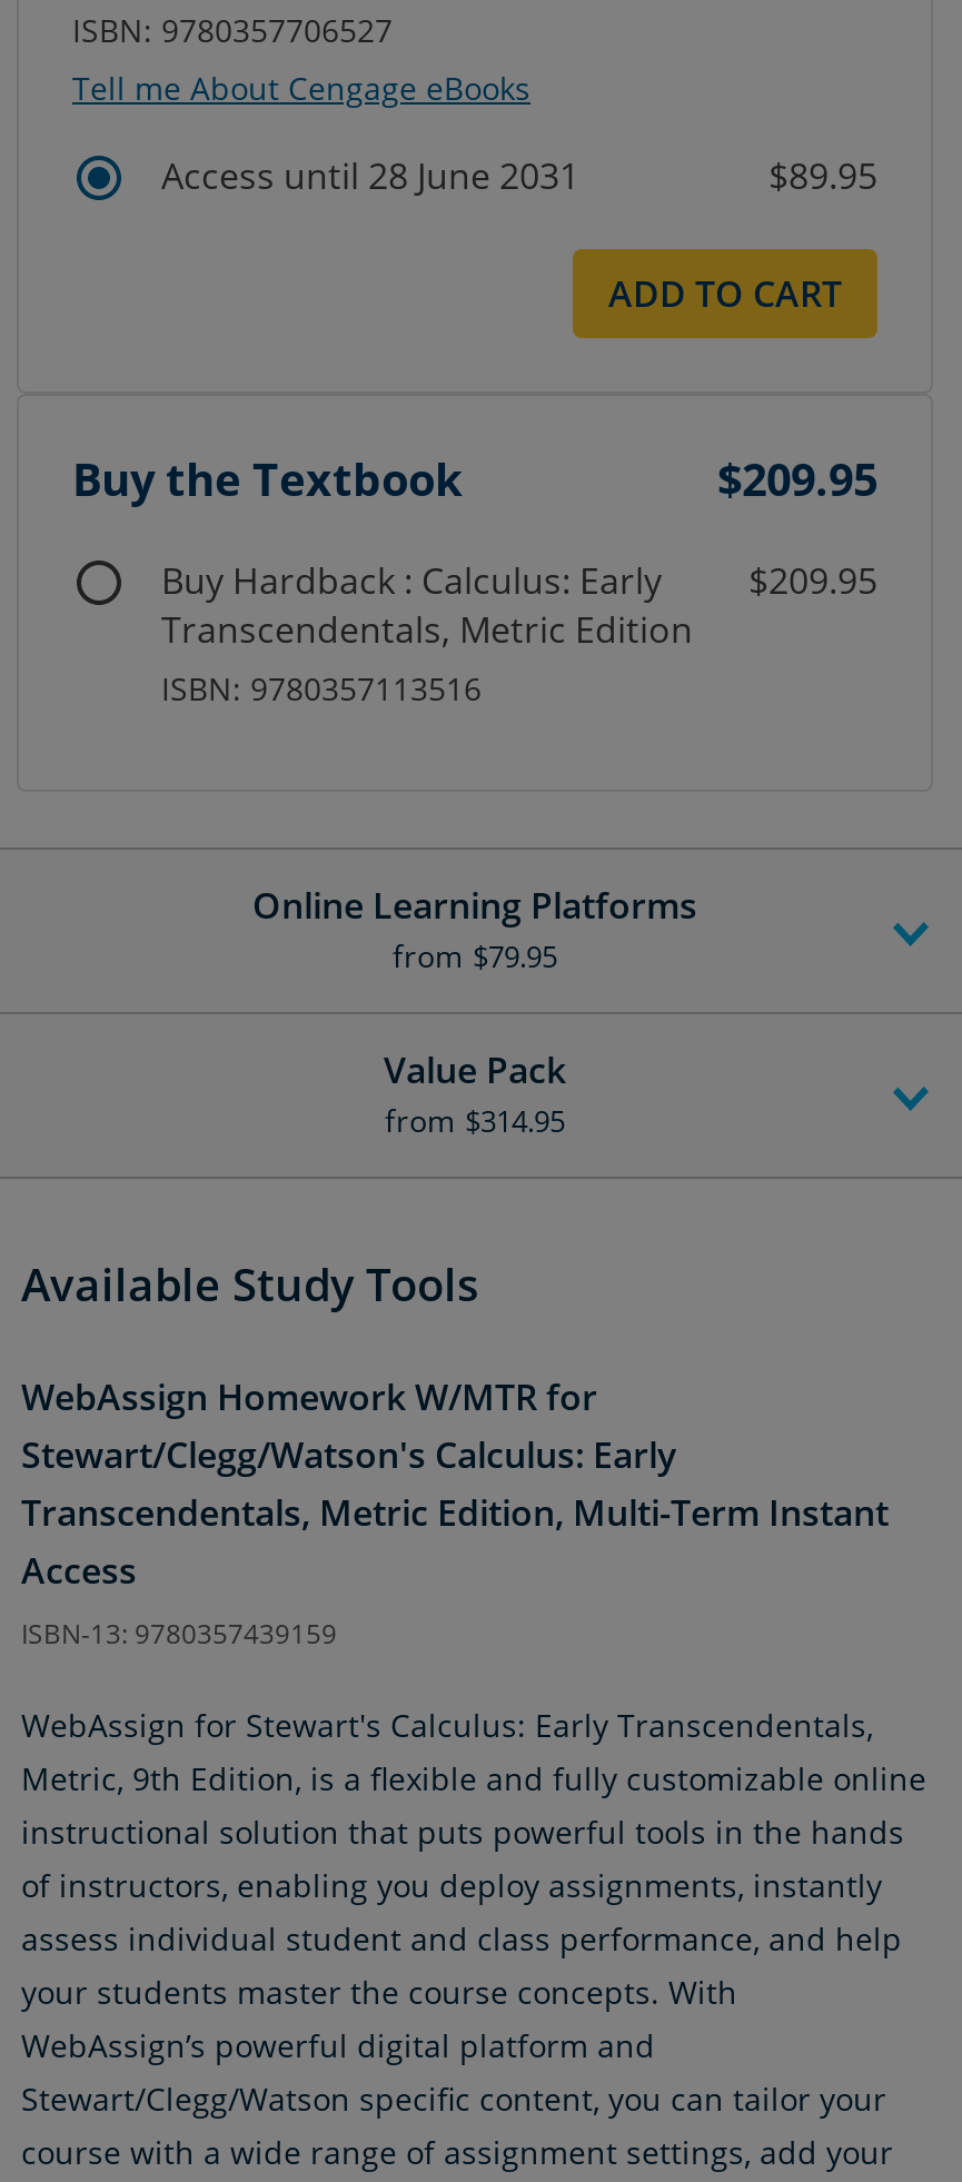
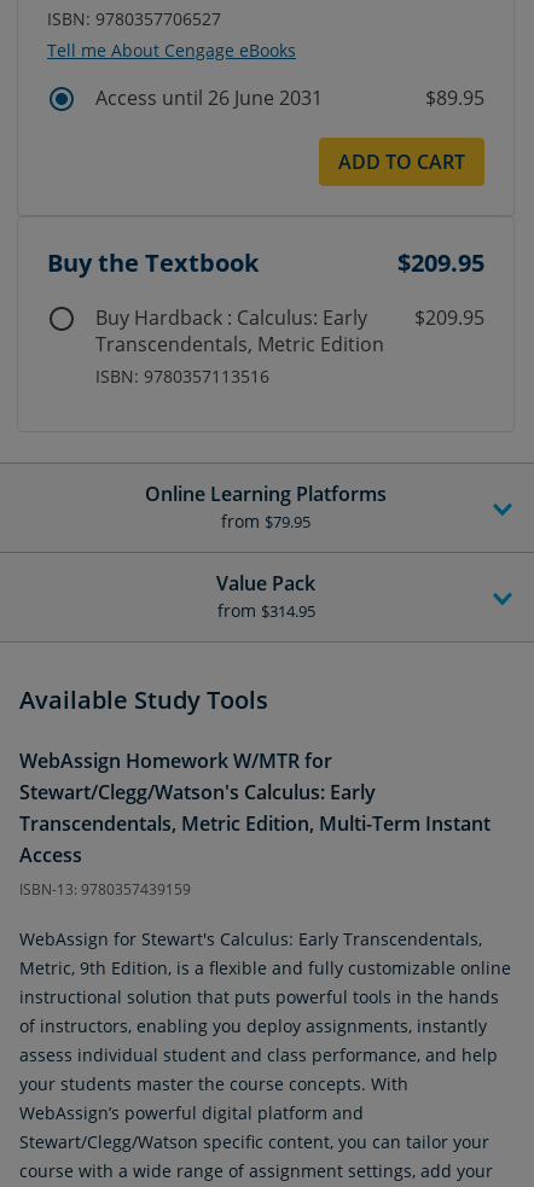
- Access until 28 June 2031
+ Access until 26 June 2031
